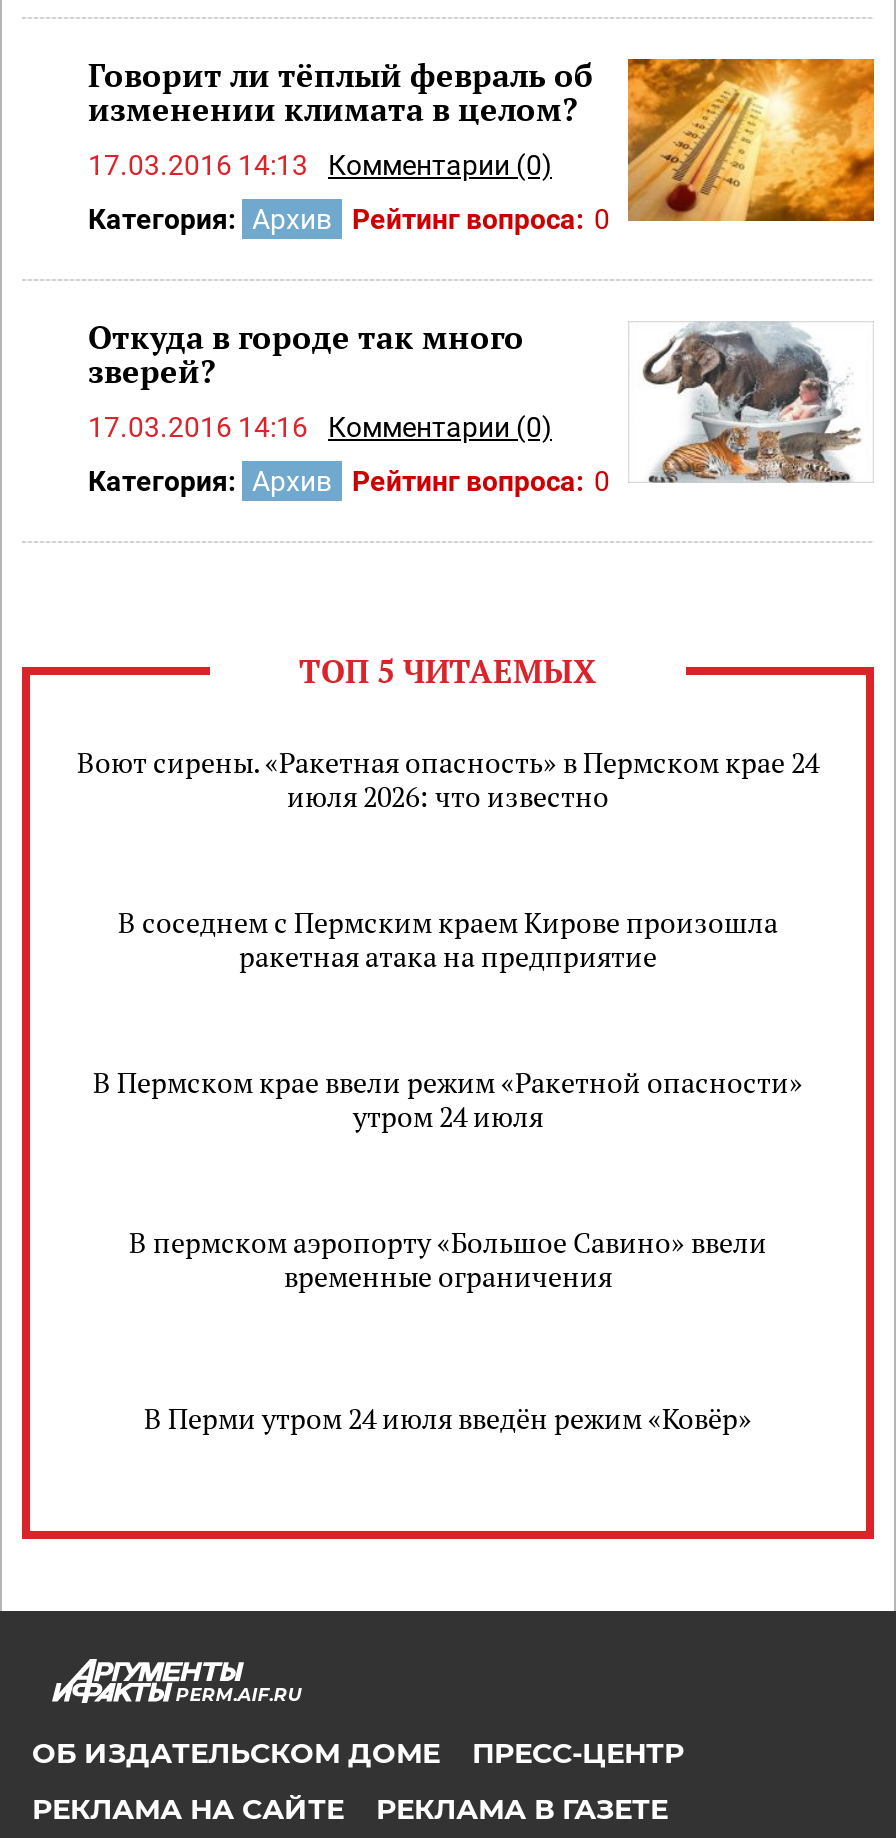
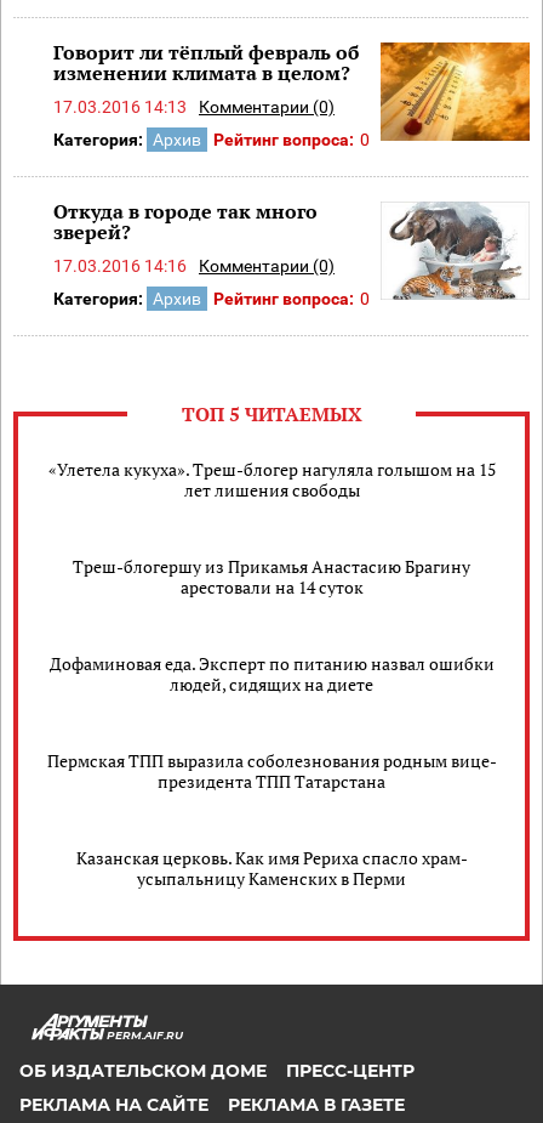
- Воют сирены. «Ракетная опасность» в Пермском крае 24
- июля 2026: что известно
+ «Улетела кукуха». Треш-блогер нагуляла голышом на 15
+ лет лишения свободы

- В соседнем с Пермским краем Кирове произошла
- ракетная атака на предприятие
+ Треш-блогершу из Прикамья Анастасию Брагину
+ арестовали на 14 суток

- В Пермском крае ввели режим «Ракетной опасности»
- утром 24 июля
+ Дофаминовая еда. Эксперт по питанию назвал ошибки
+ людей, сидящих на диете

- В пермском аэропорту «Большое Савино» ввели
- временные ограничения
+ Пермская ТПП выразила соболезнования родным вице-
+ президента ТПП Татарстана

- В Перми утром 24 июля введён режим «Ковёр»
+ Казанская церковь. Как имя Рериха спасло храм-
+ усыпальницу Каменских в Перми
